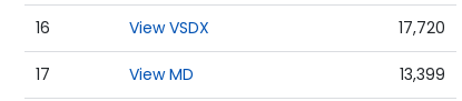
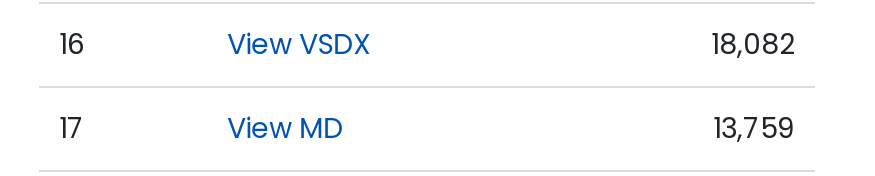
- 17,720
+ 18,082

- 13,399
+ 13,759
